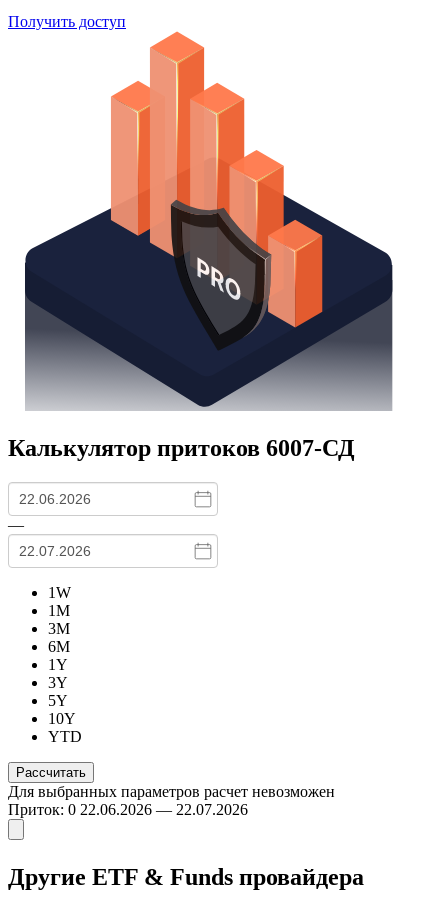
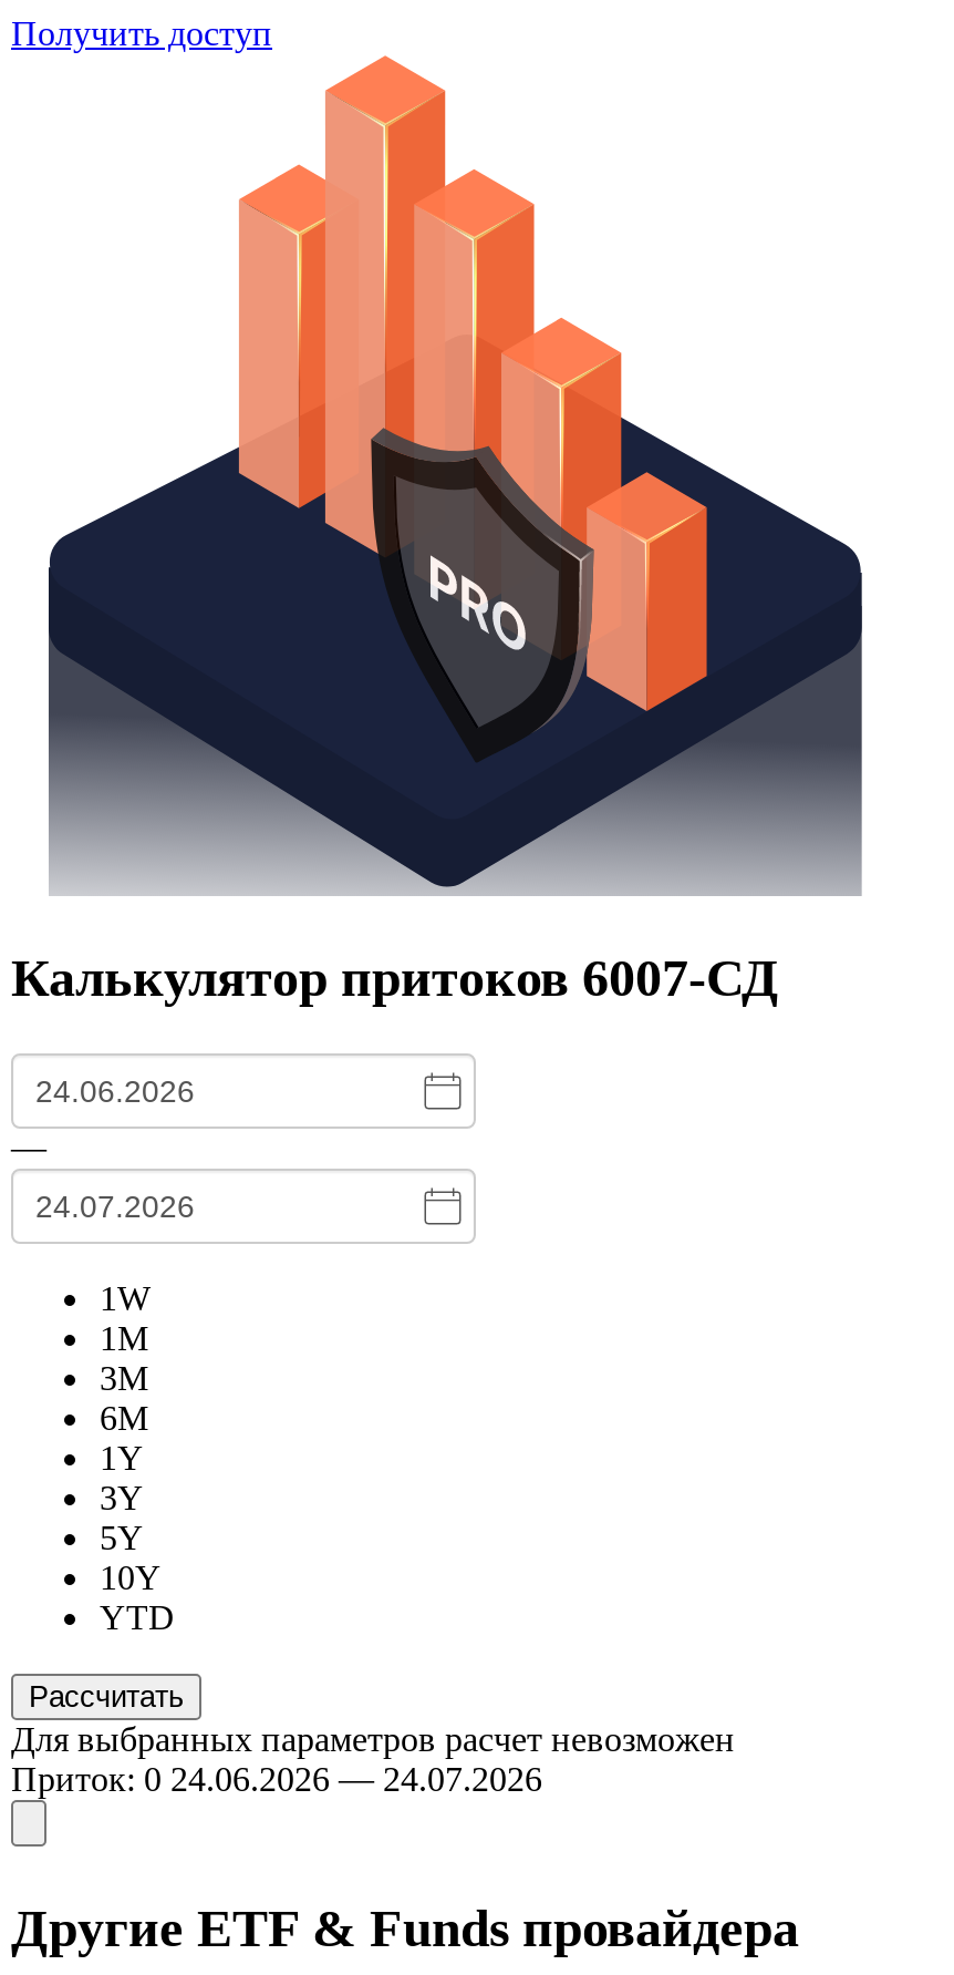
- Приток: 0 22.06.2026 — 22.07.2026
+ Приток: 0 24.06.2026 — 24.07.2026
